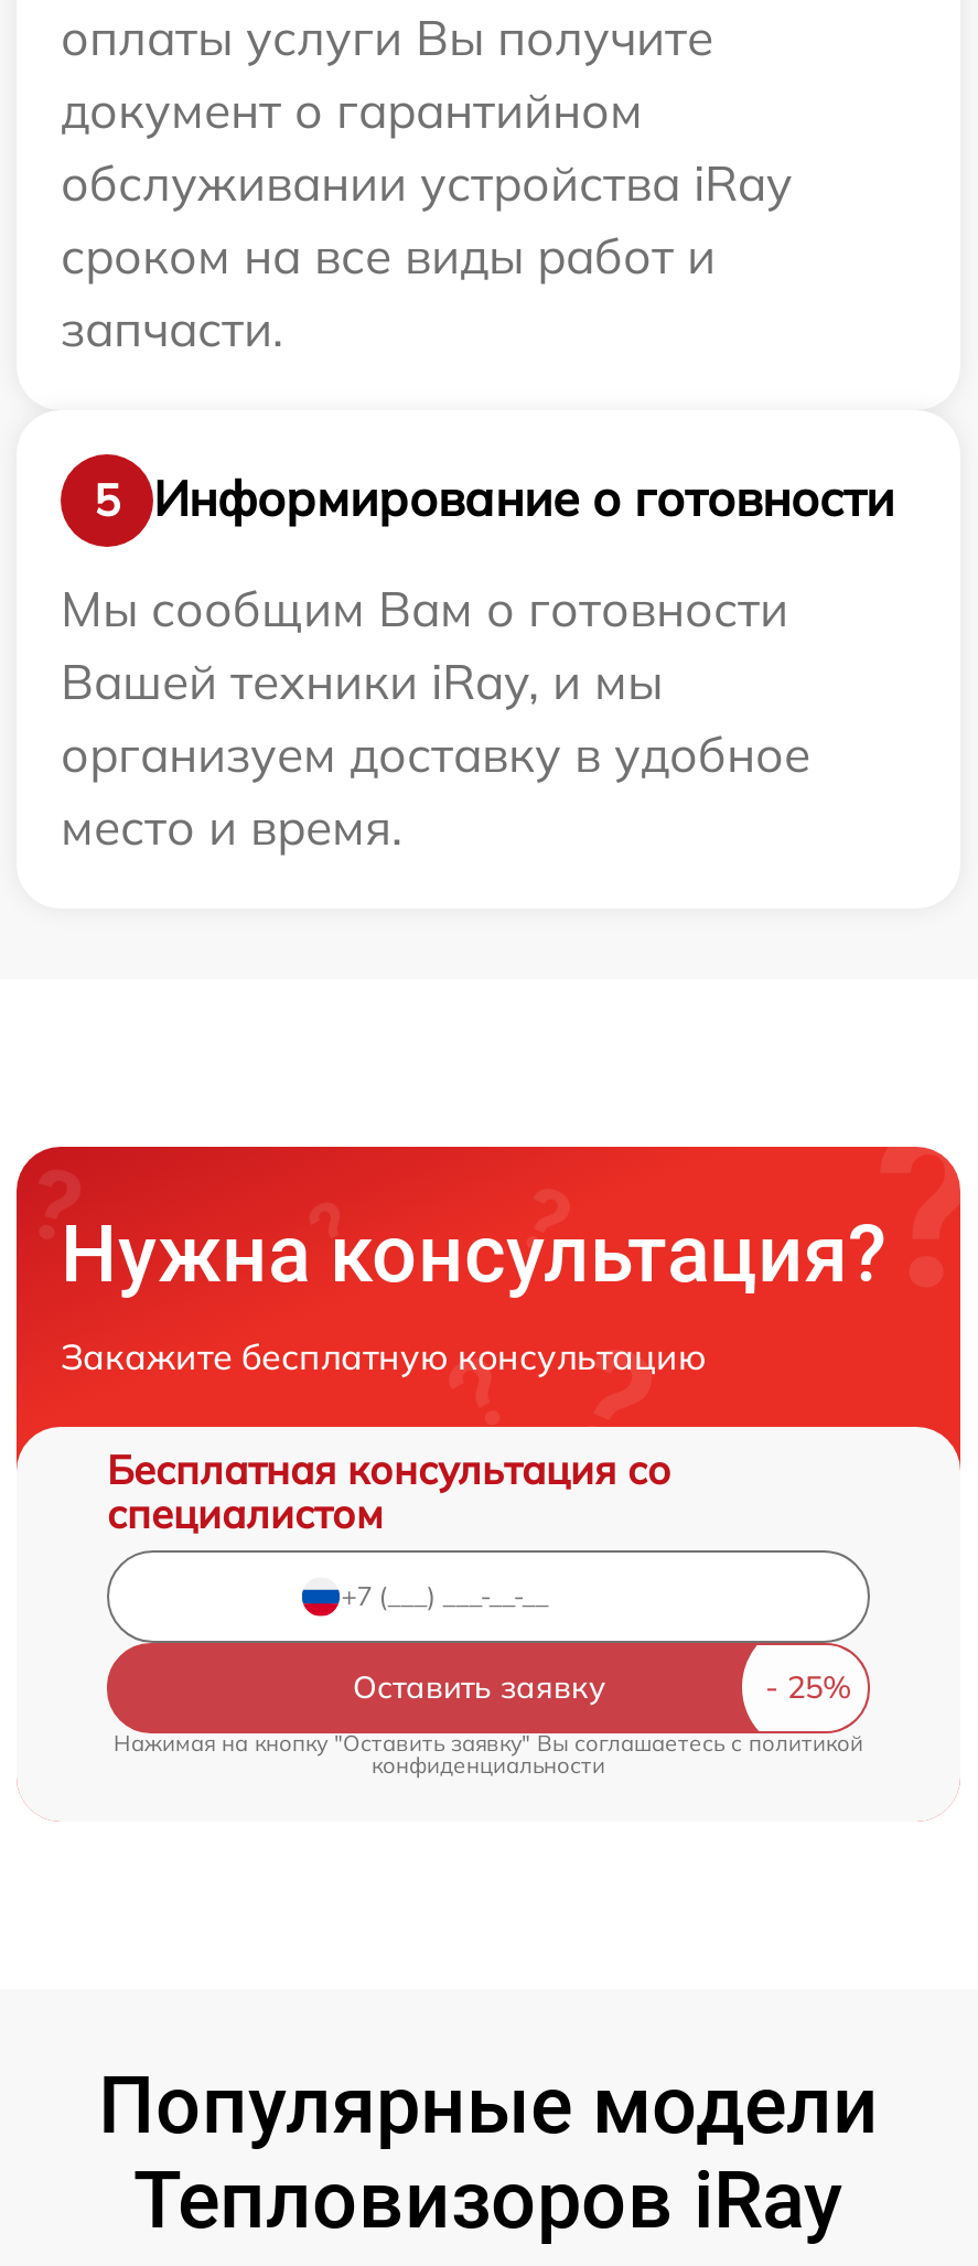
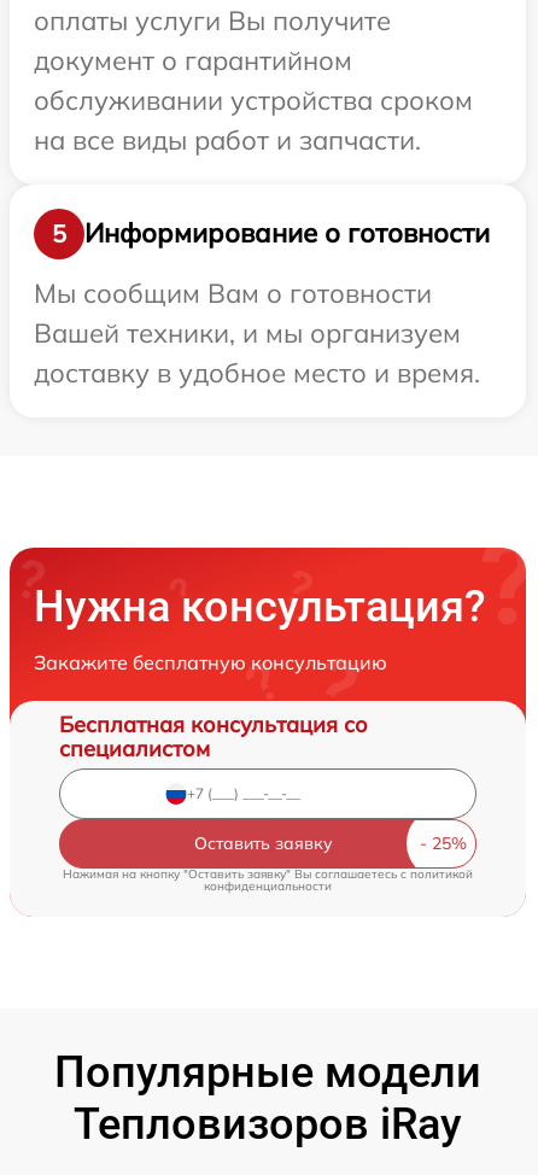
- обслуживании устройства iRay
- сроком на все виды работ и
- запчасти.
+ обслуживании устройства сроком
+ на все виды работ и запчасти.

- Вашей техники iRay, и мы
- организуем доставку в удобное
- место и время.
+ Вашей техники, и мы организуем
+ доставку в удобное место и время.
